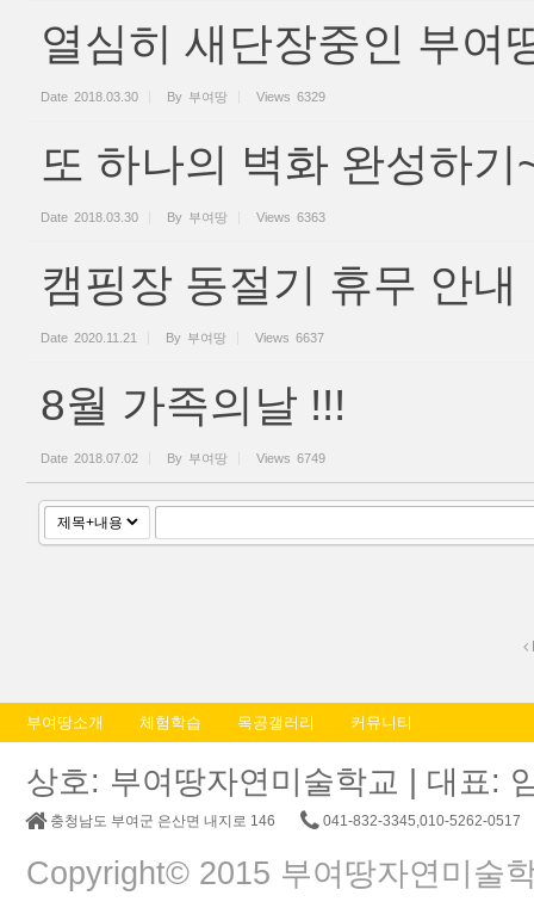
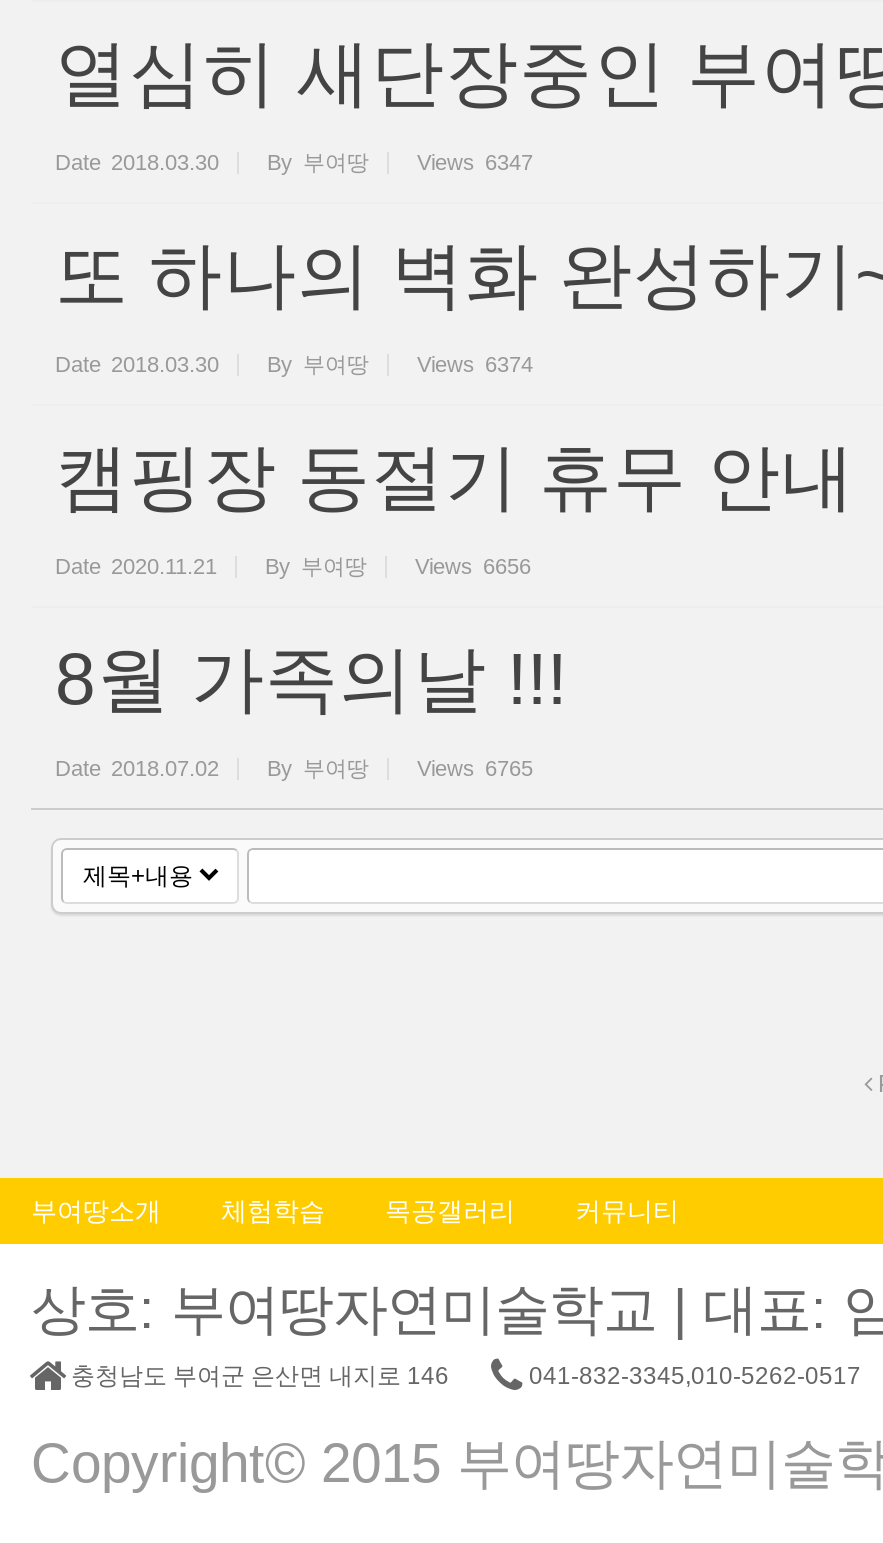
- Date 2018.03.30 By 부여땅 Views 6329
+ Date 2018.03.30 By 부여땅 Views 6347

- Date 2018.03.30 By 부여땅 Views 6363
+ Date 2018.03.30 By 부여땅 Views 6374

- Date 2020.11.21 By 부여땅 Views 6637
+ Date 2020.11.21 By 부여땅 Views 6656

- Date 2018.07.02 By 부여땅 Views 6749
+ Date 2018.07.02 By 부여땅 Views 6765
